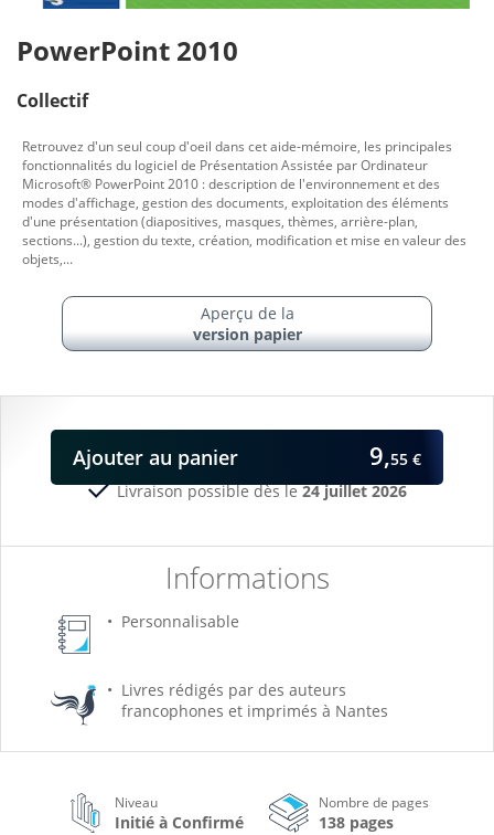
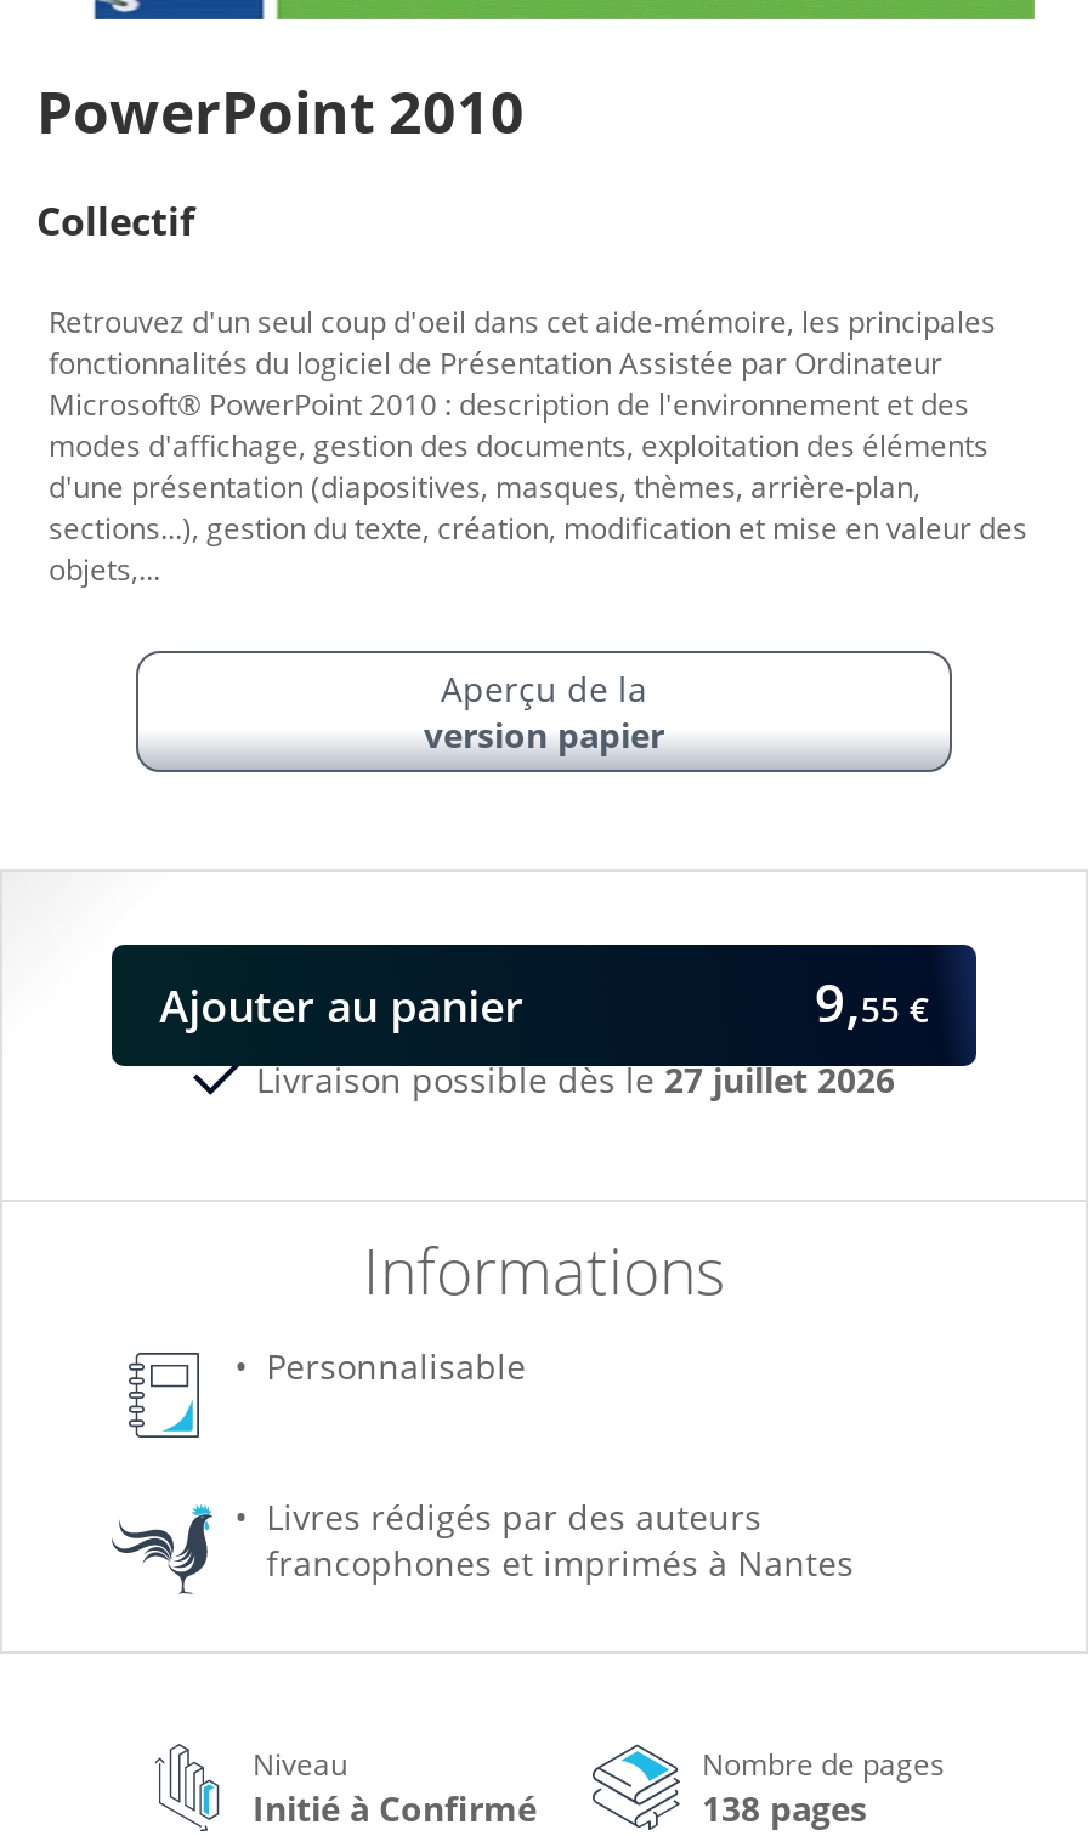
- Livraison possible dès le24 juillet 2026
+ Livraison possible dès le27 juillet 2026
